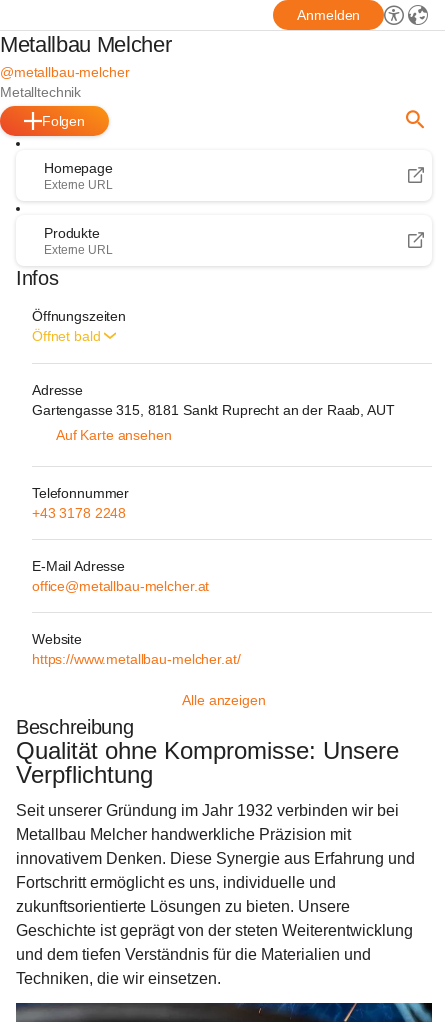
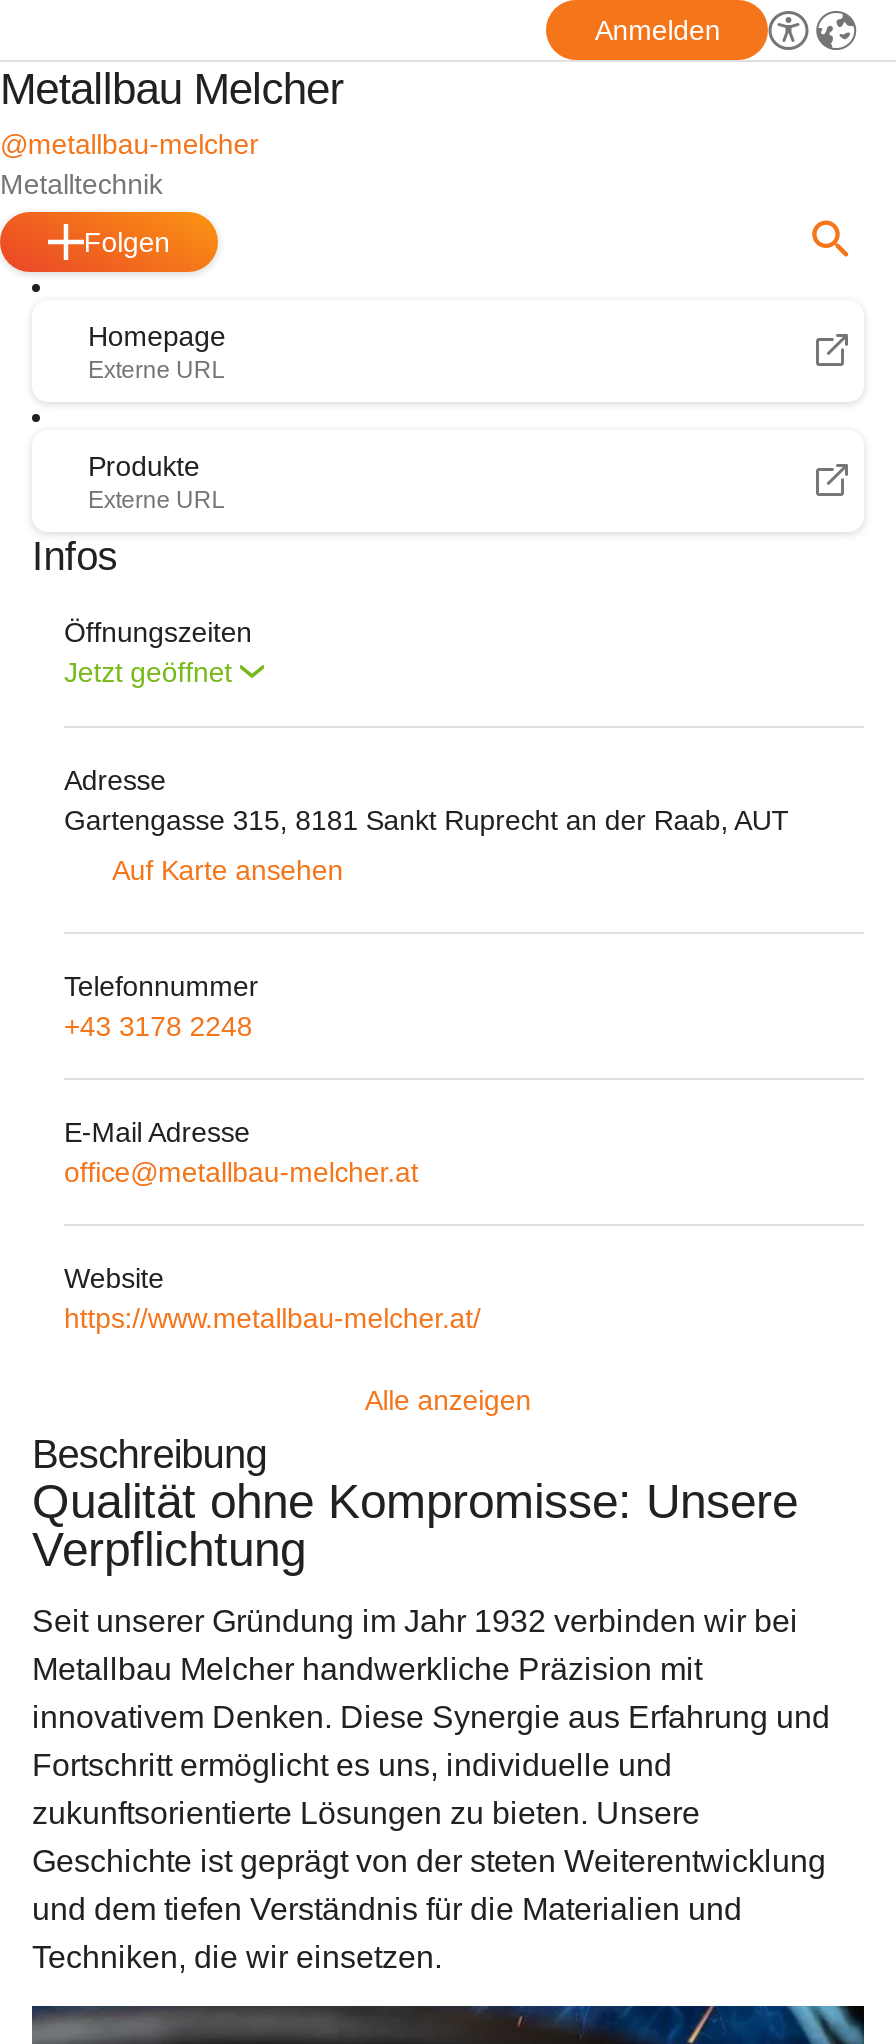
- Öffnet bald
+ Jetzt geöffnet
